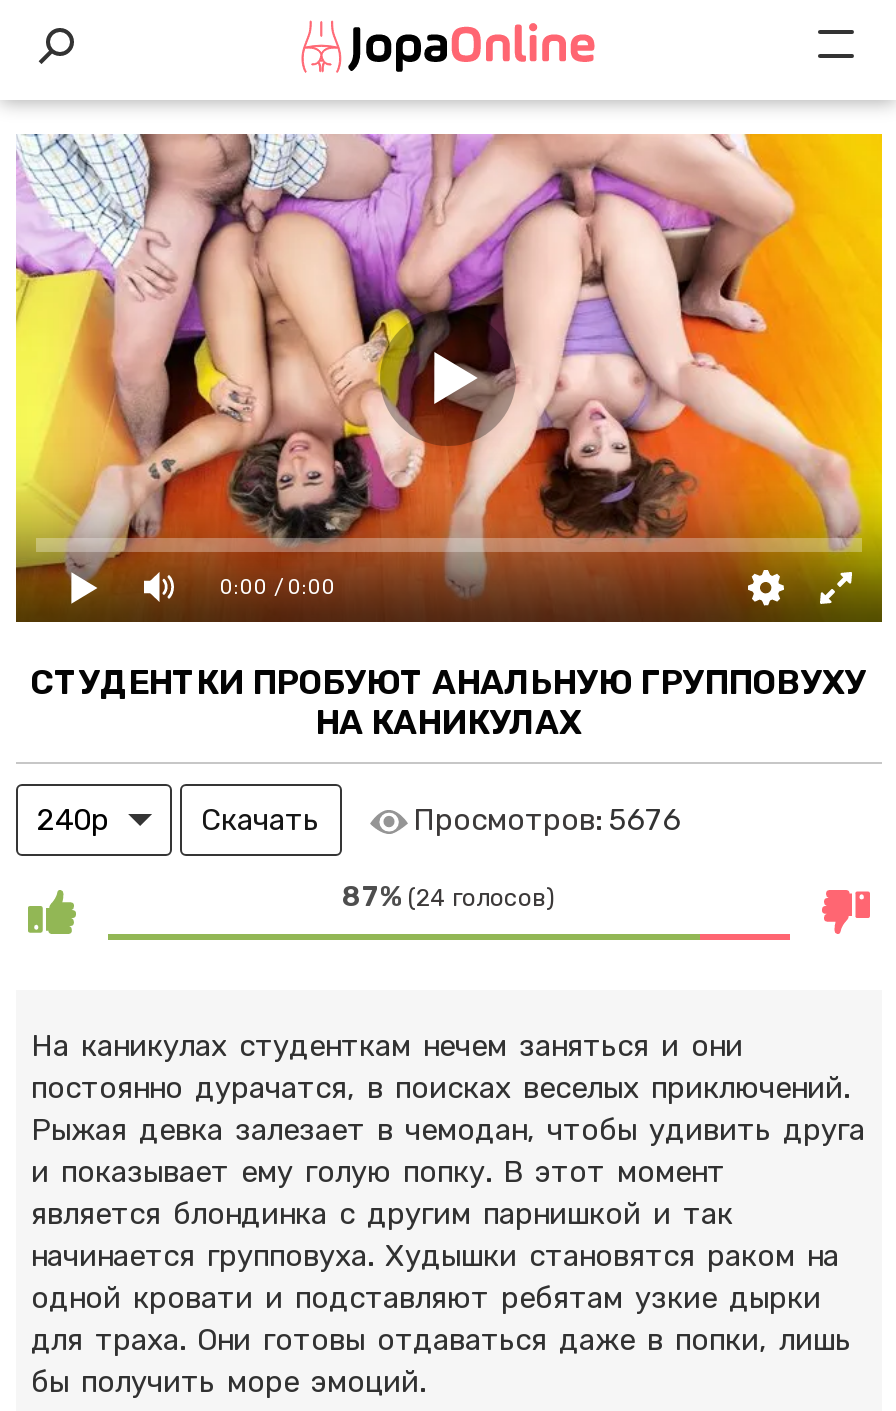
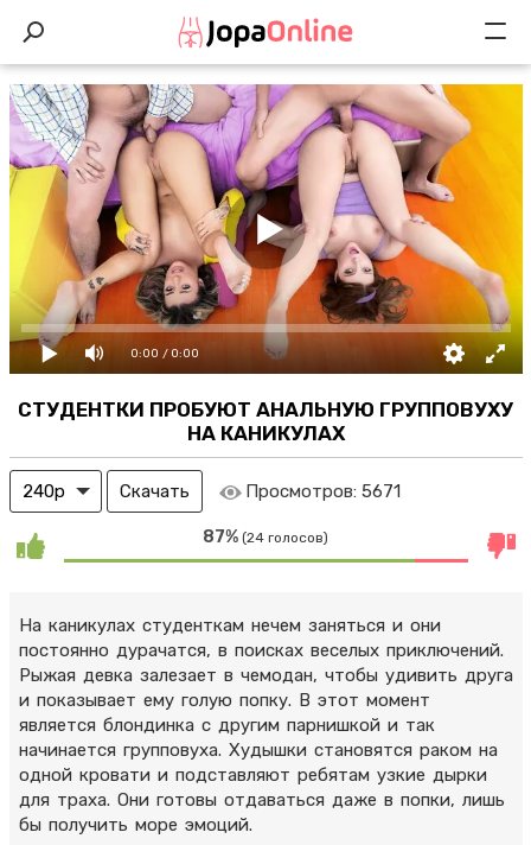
- Просмотров: 5676
+ Просмотров: 5671
